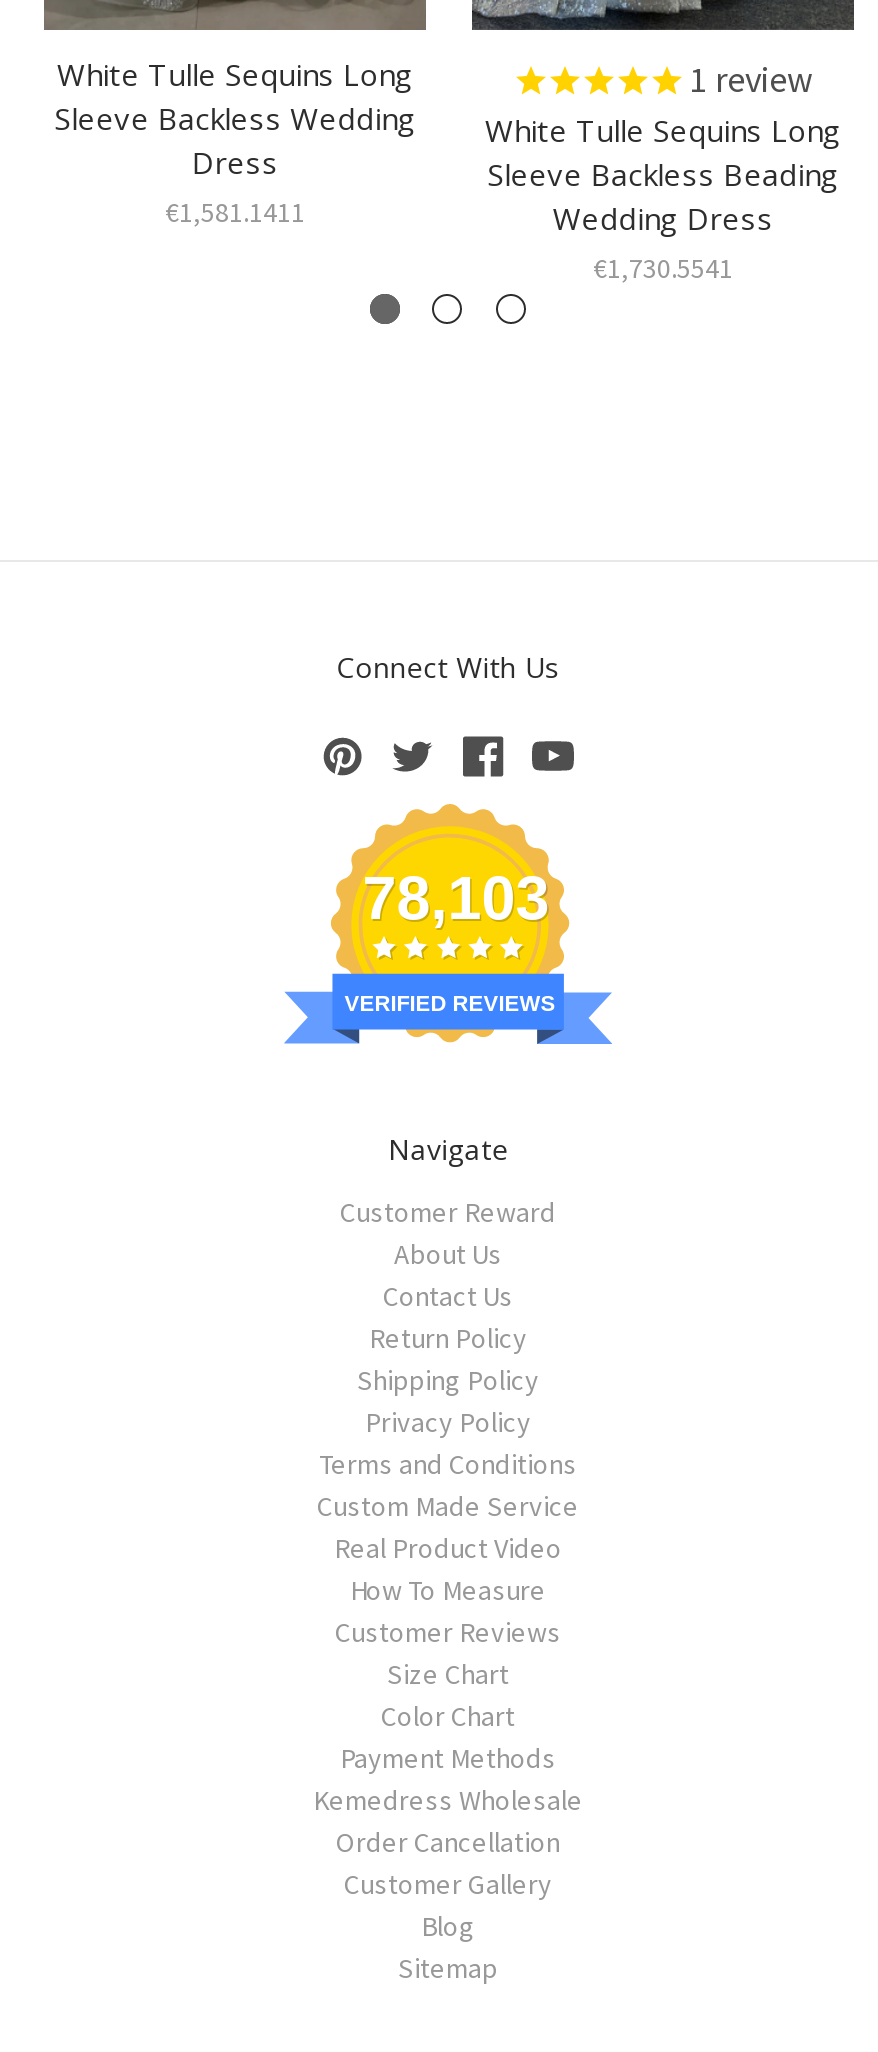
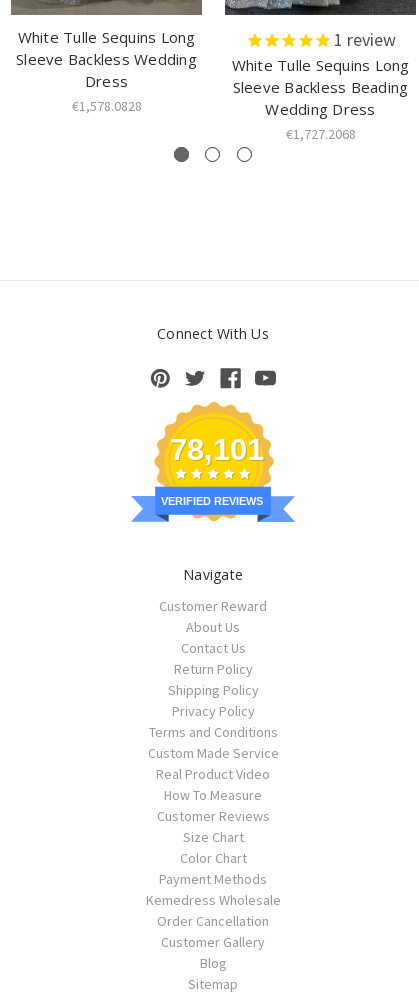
- €1,581.1411
+ €1,578.0828

- €1,730.5541
+ €1,727.2068

- 78,103
+ 78,101
